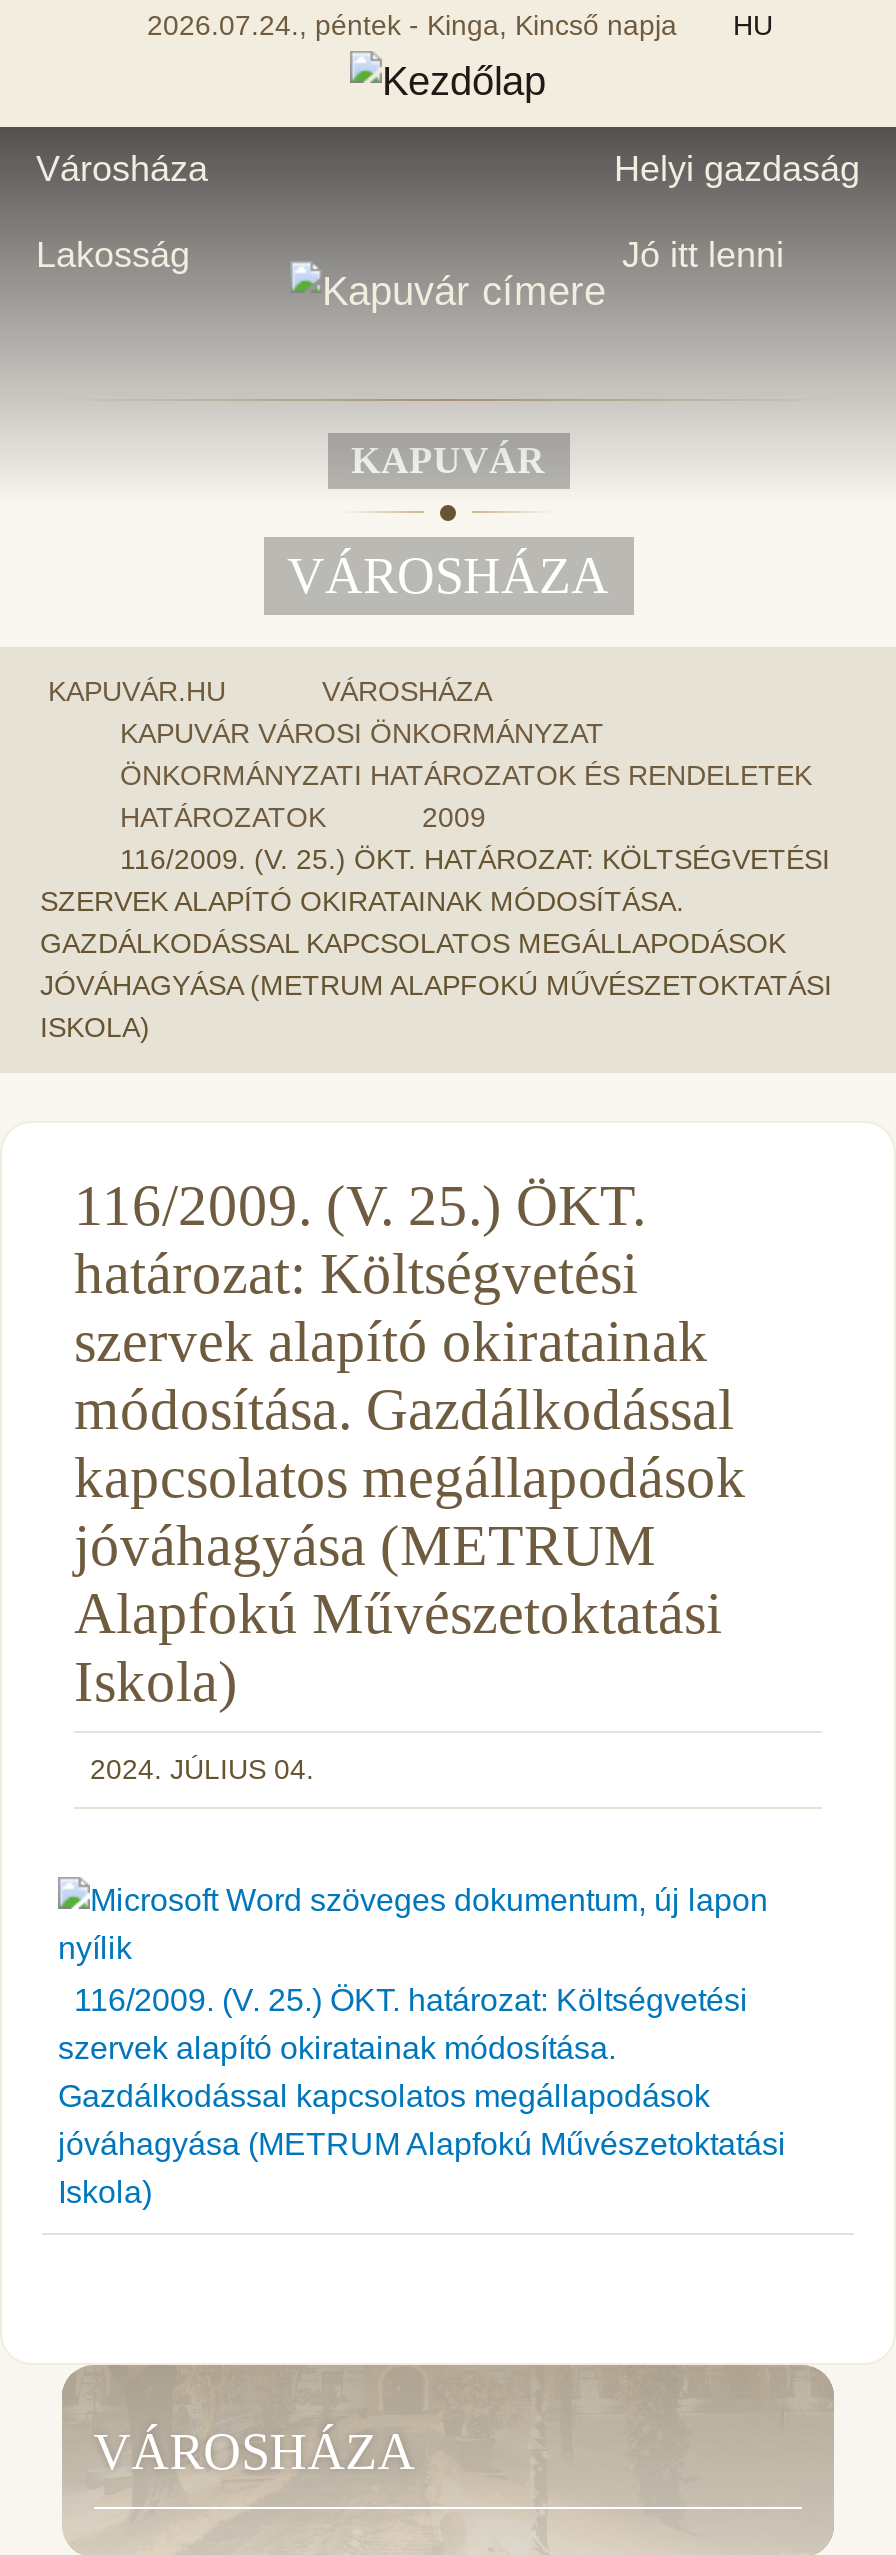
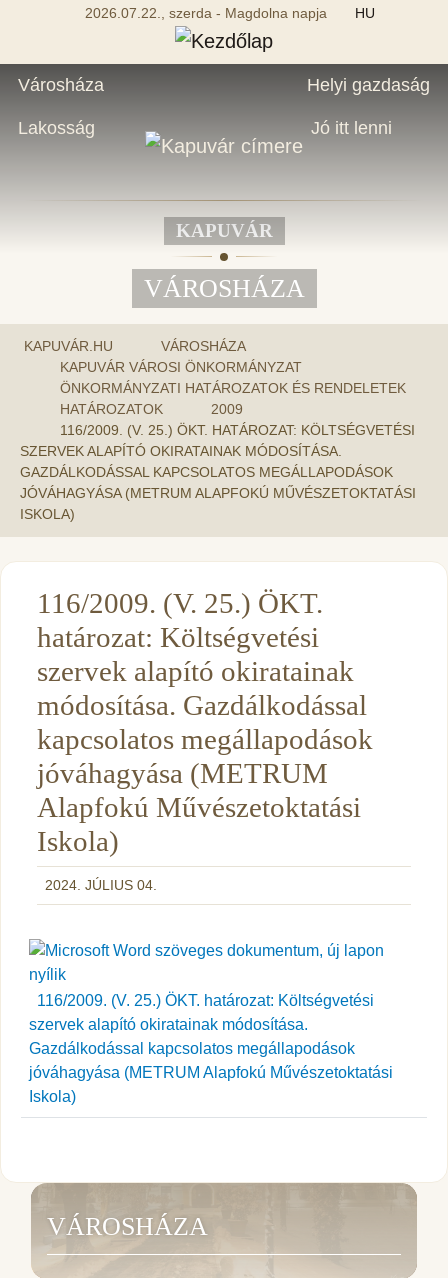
- 2026.07.24., péntek - Kinga, Kincső napja
+ 2026.07.22., szerda - Magdolna napja
